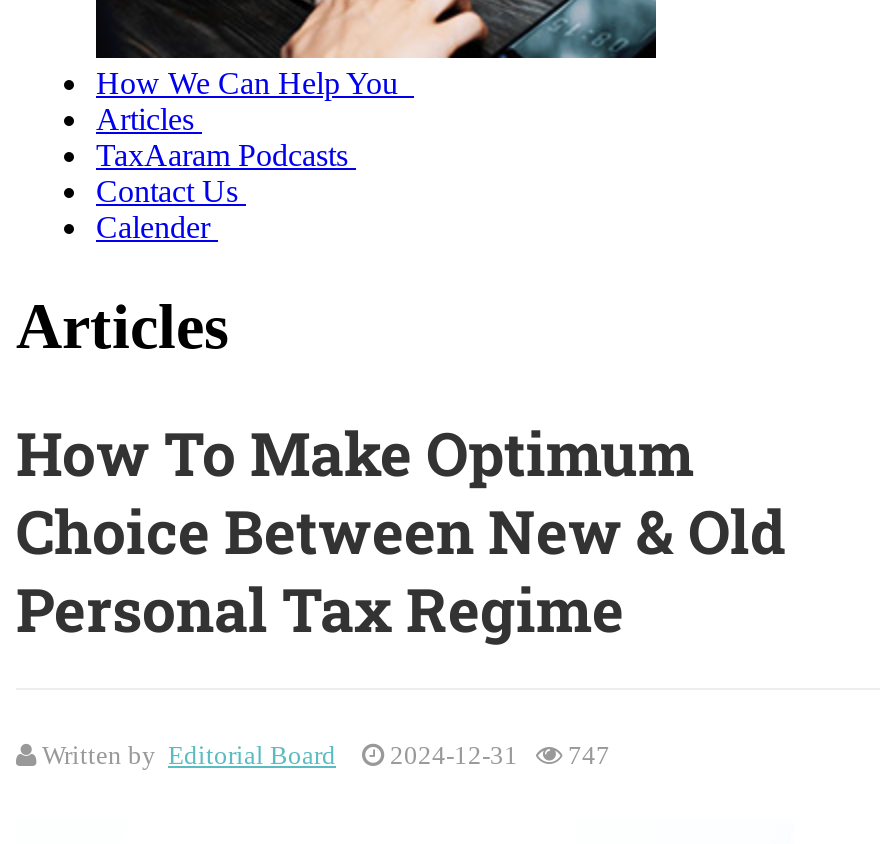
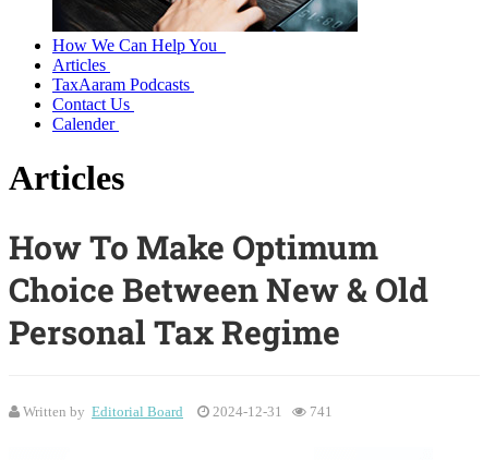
- Written by Editorial Board 2024-12-31 747
+ Written by Editorial Board 2024-12-31 741
